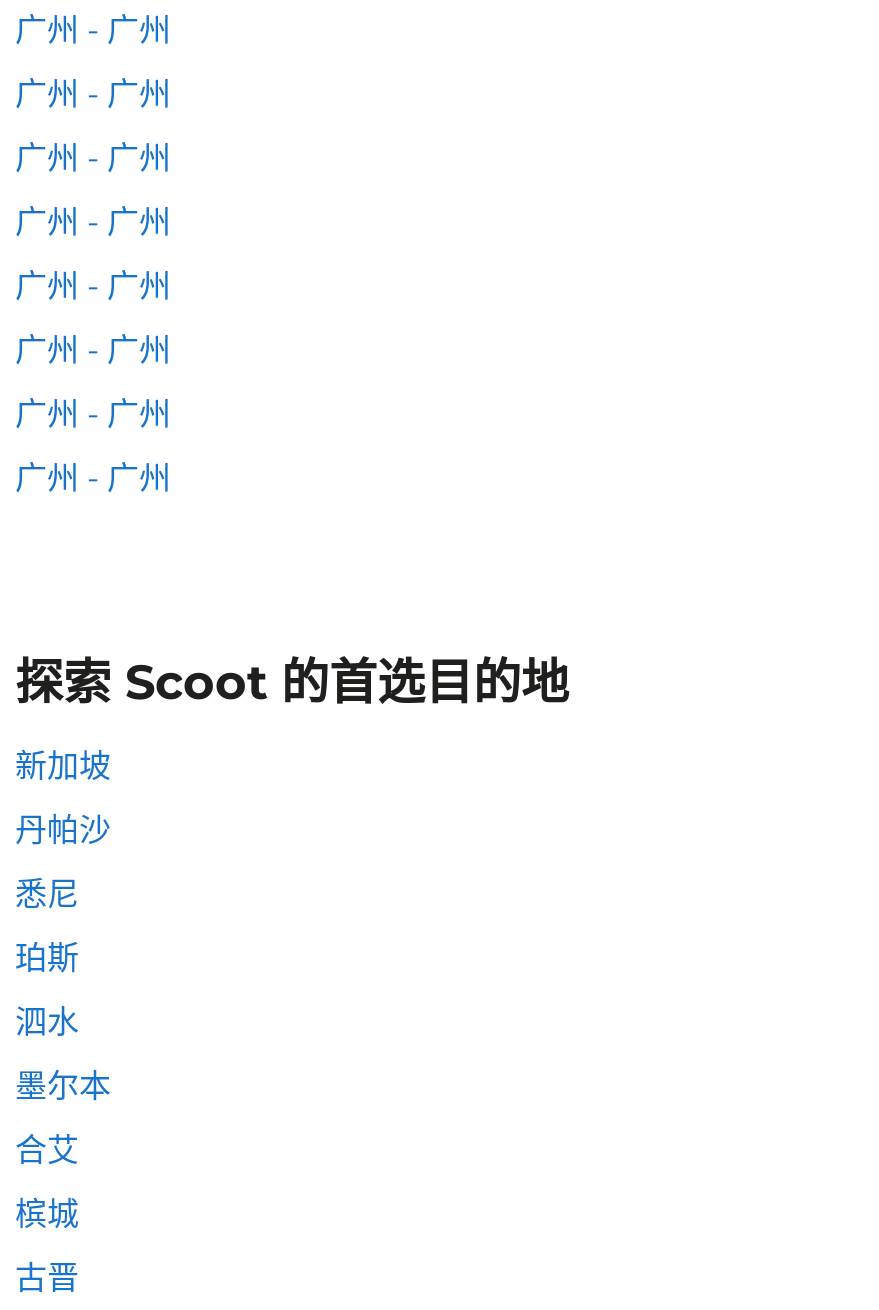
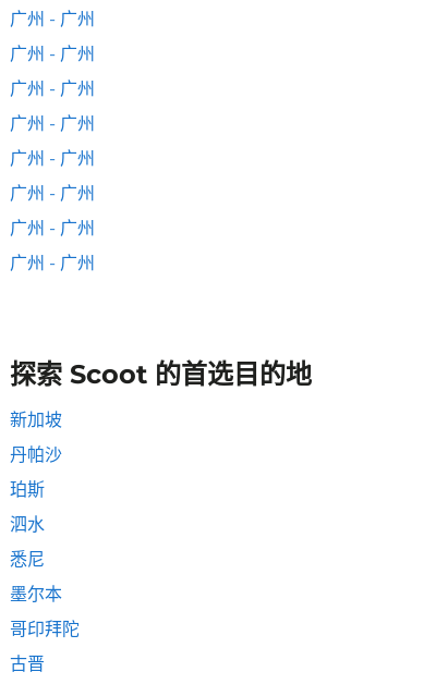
moved down: 悉尼

- 合艾
- 槟城
+ 哥印拜陀
